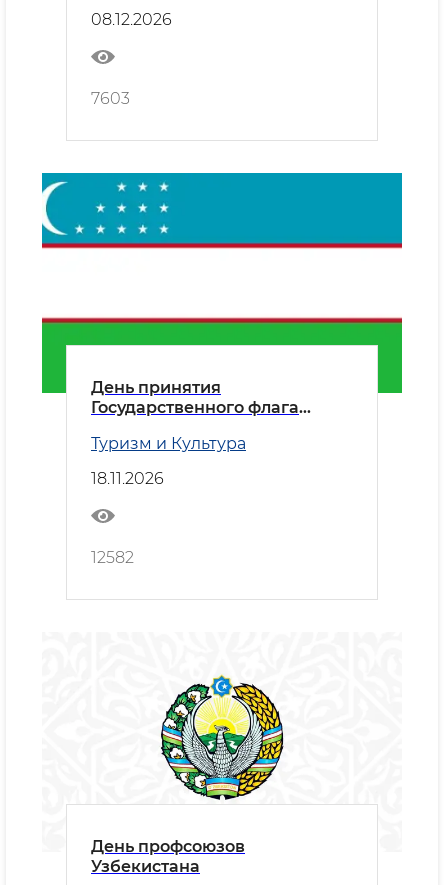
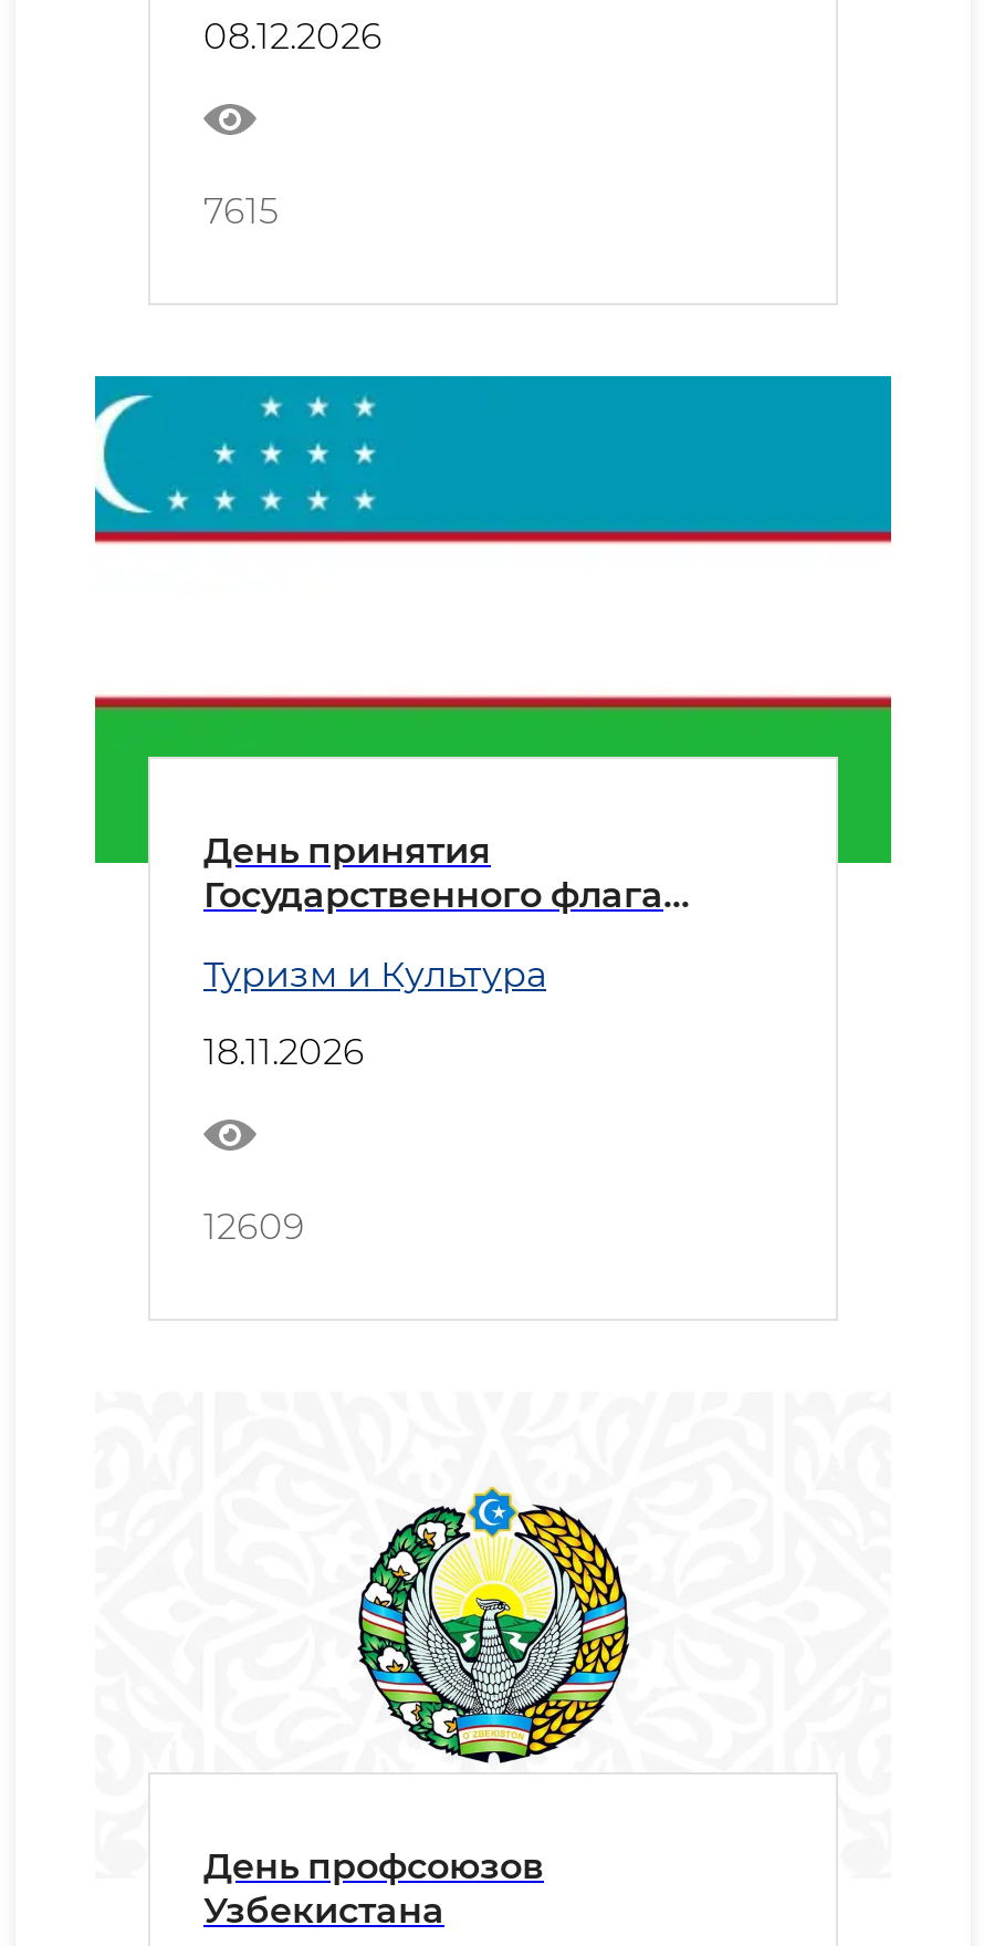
- 7603
+ 7615

- 12582
+ 12609
